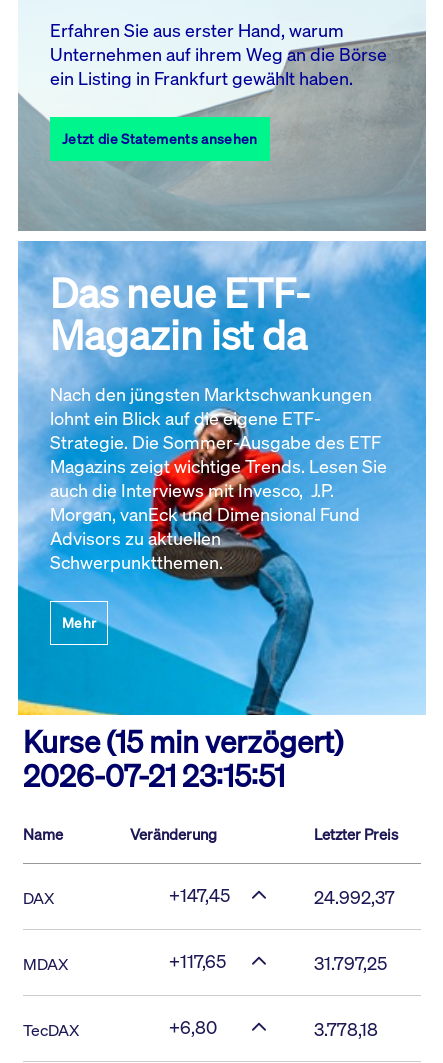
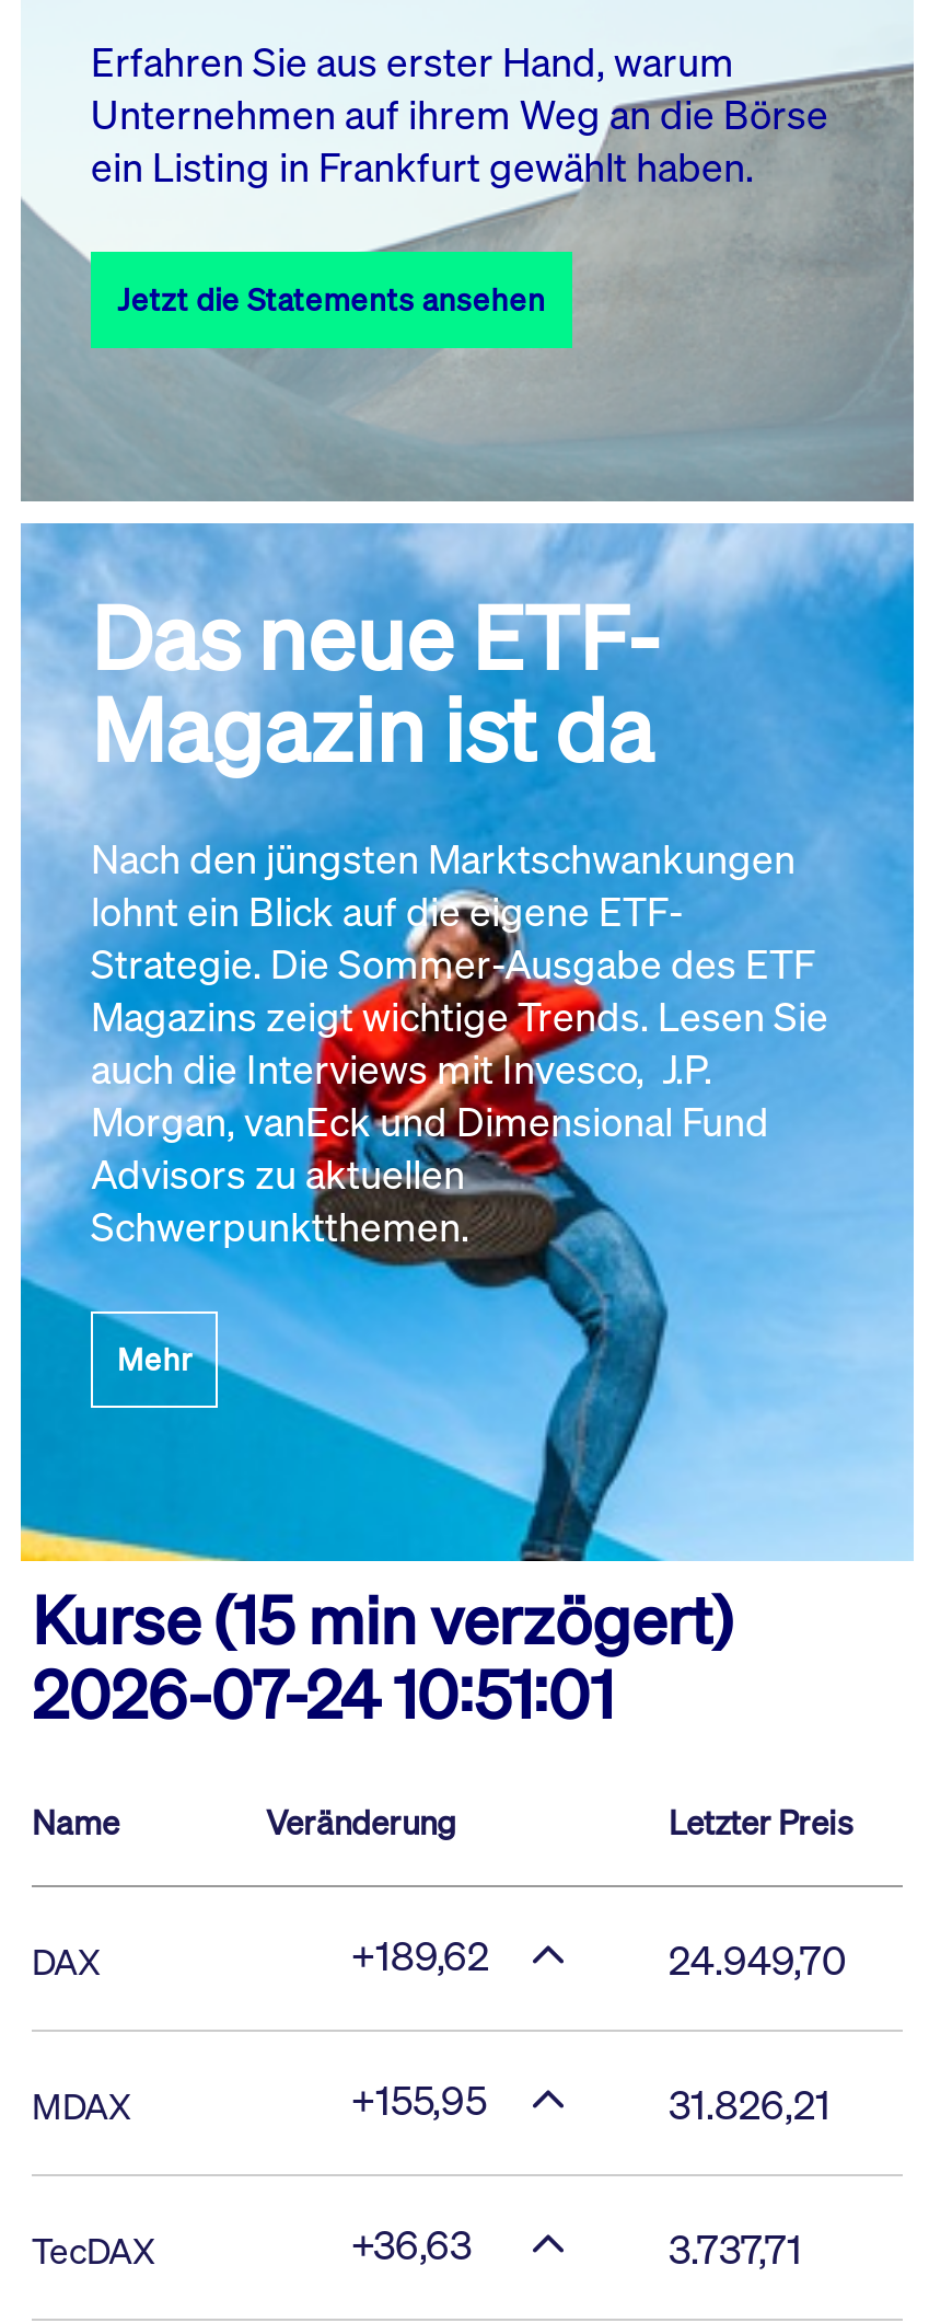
- 2026-07-21 23:15:51
+ 2026-07-24 10:51:01

- +147,45
+ +189,62

- 24.992,37
+ 24.949,70

- +117,65
+ +155,95

- 31.797,25
+ 31.826,21

- +6,80
+ +36,63

- 3.778,18
+ 3.737,71
